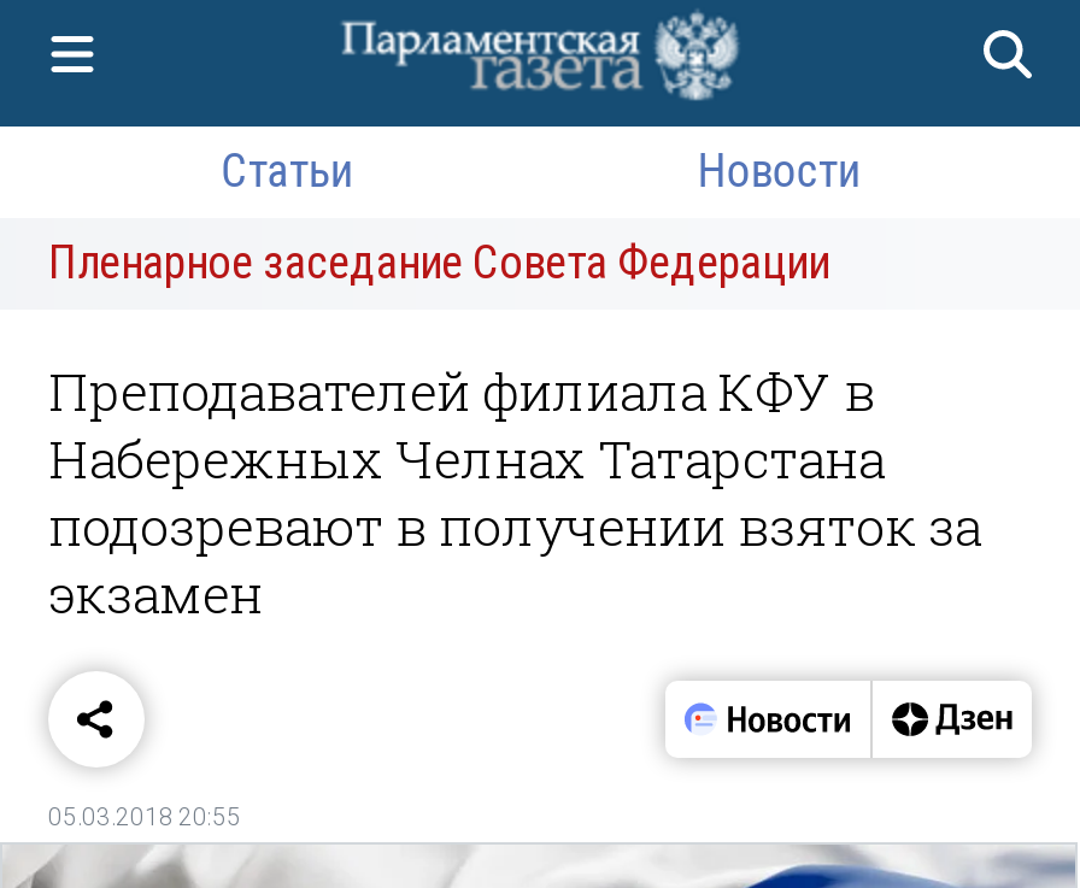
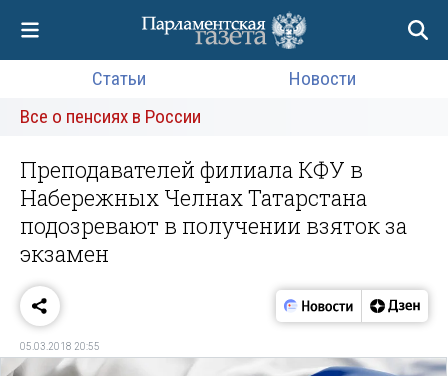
- Пленарное заседание Совета Федерации
+ Все о пенсиях в России
